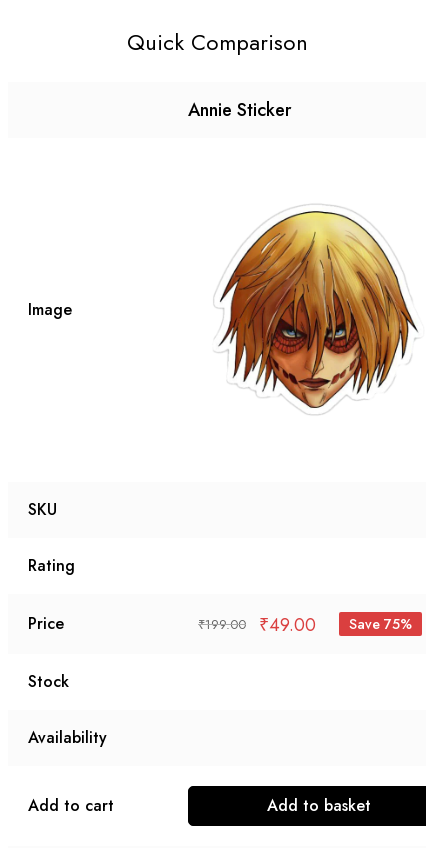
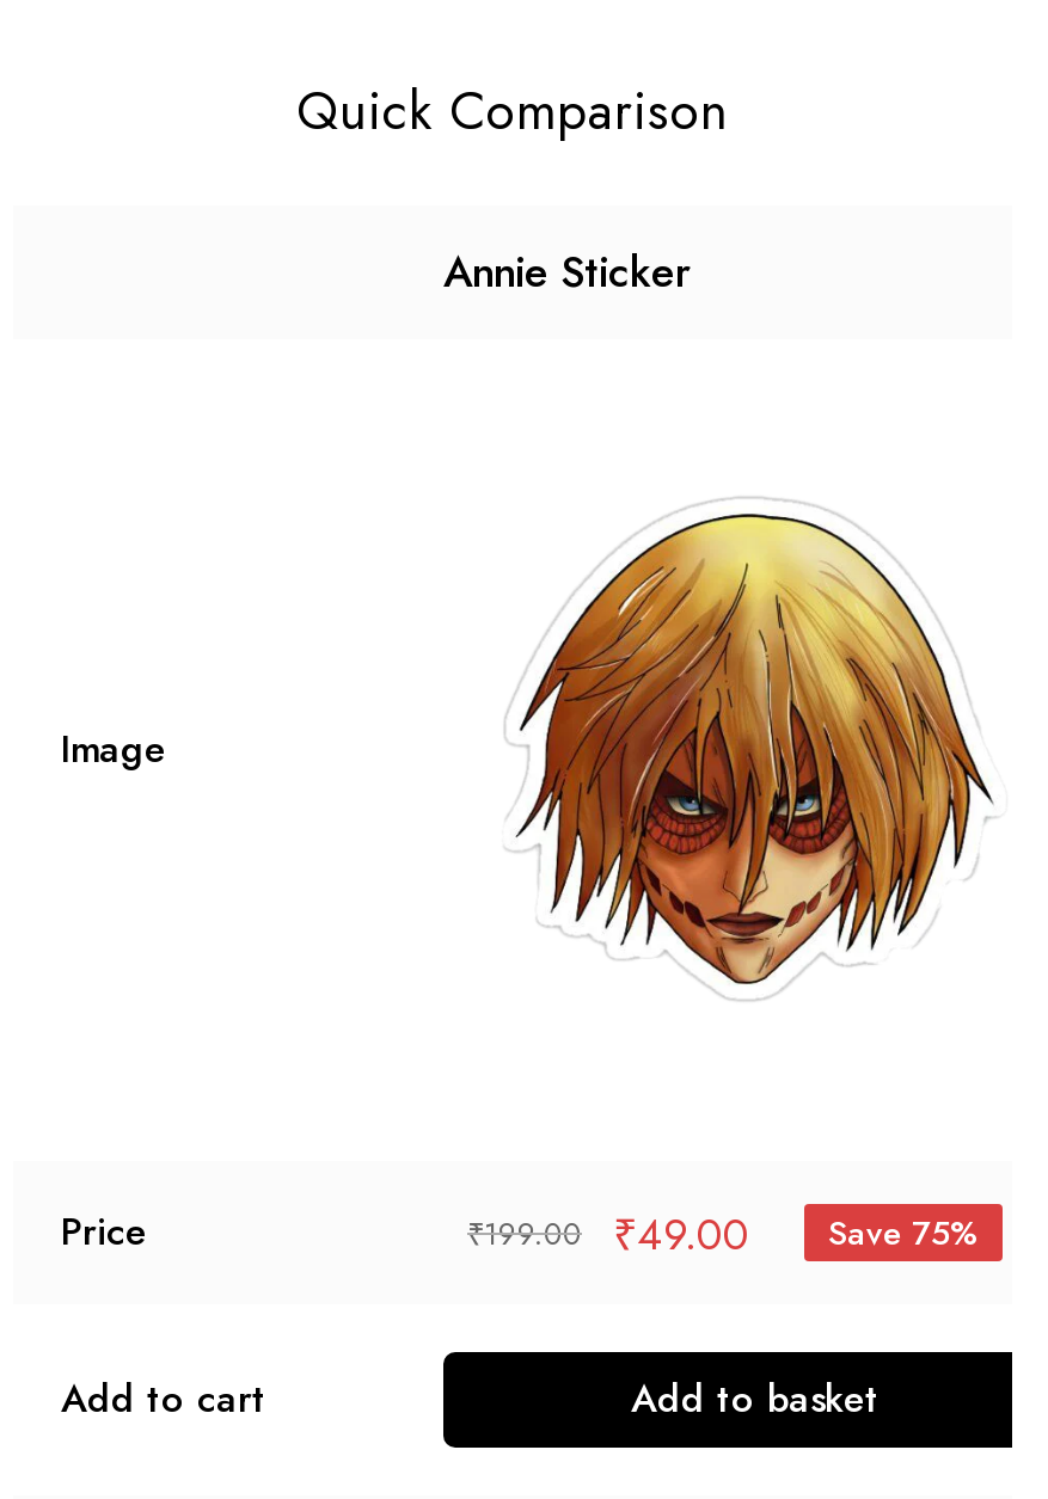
- SKU
- Rating

- Stock
- Availability
